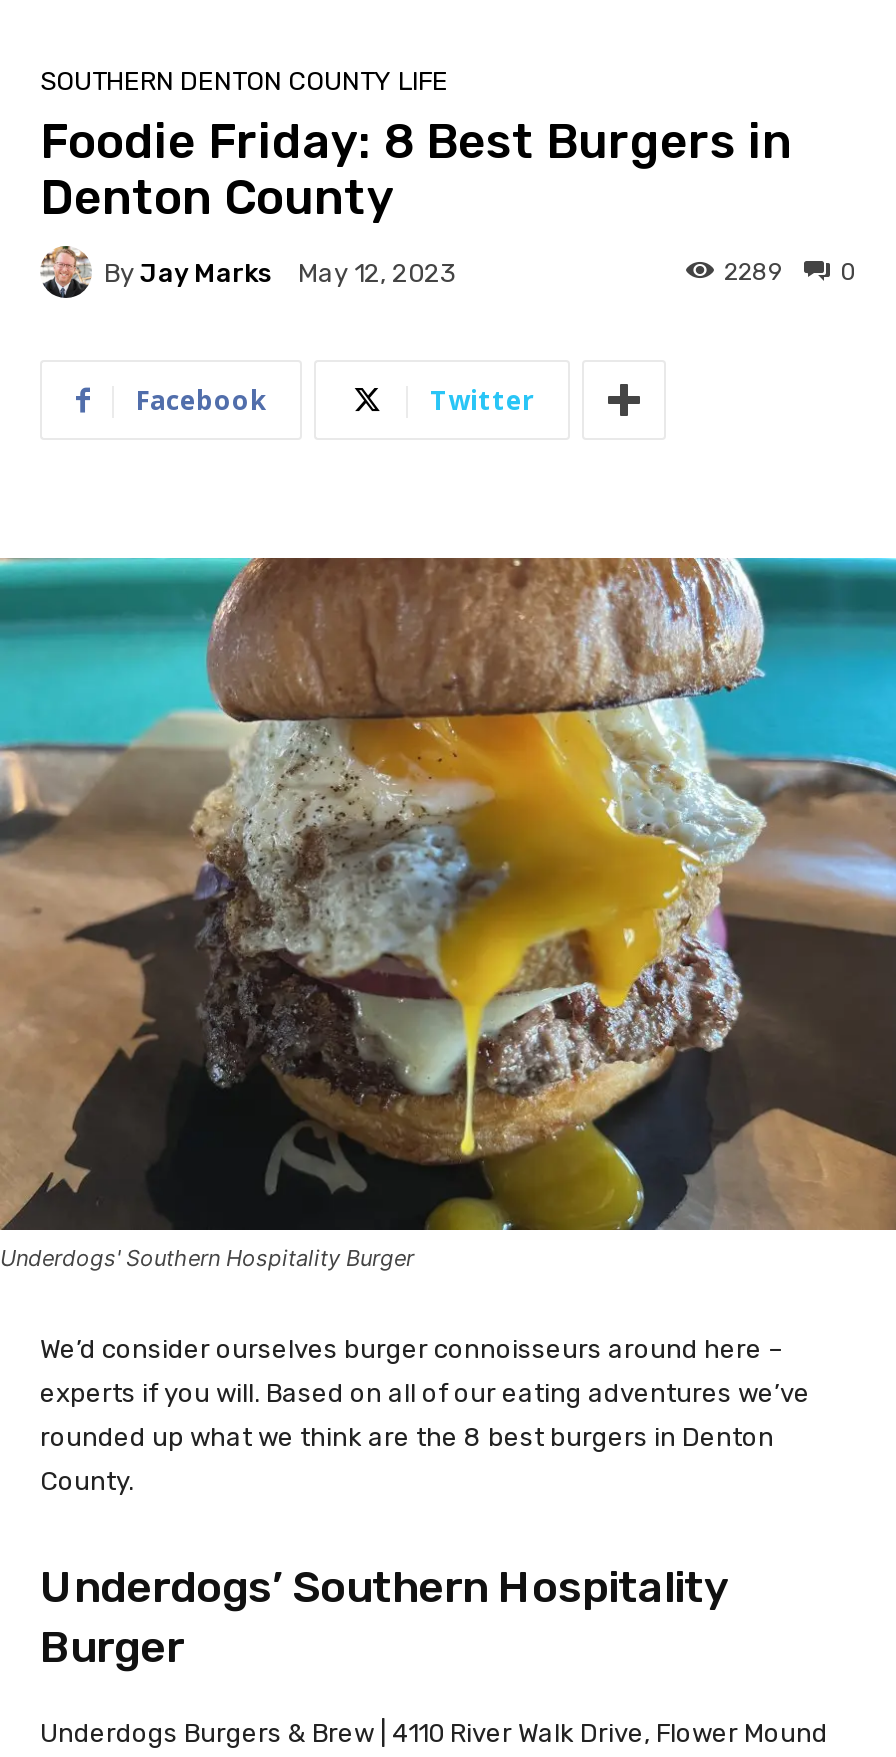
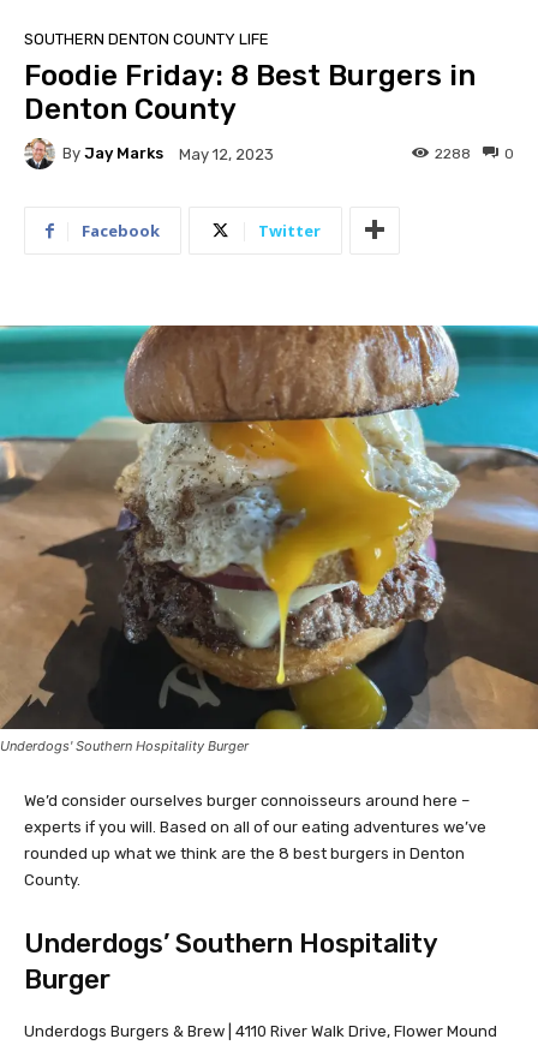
- 2289 0
+ 2288 0
